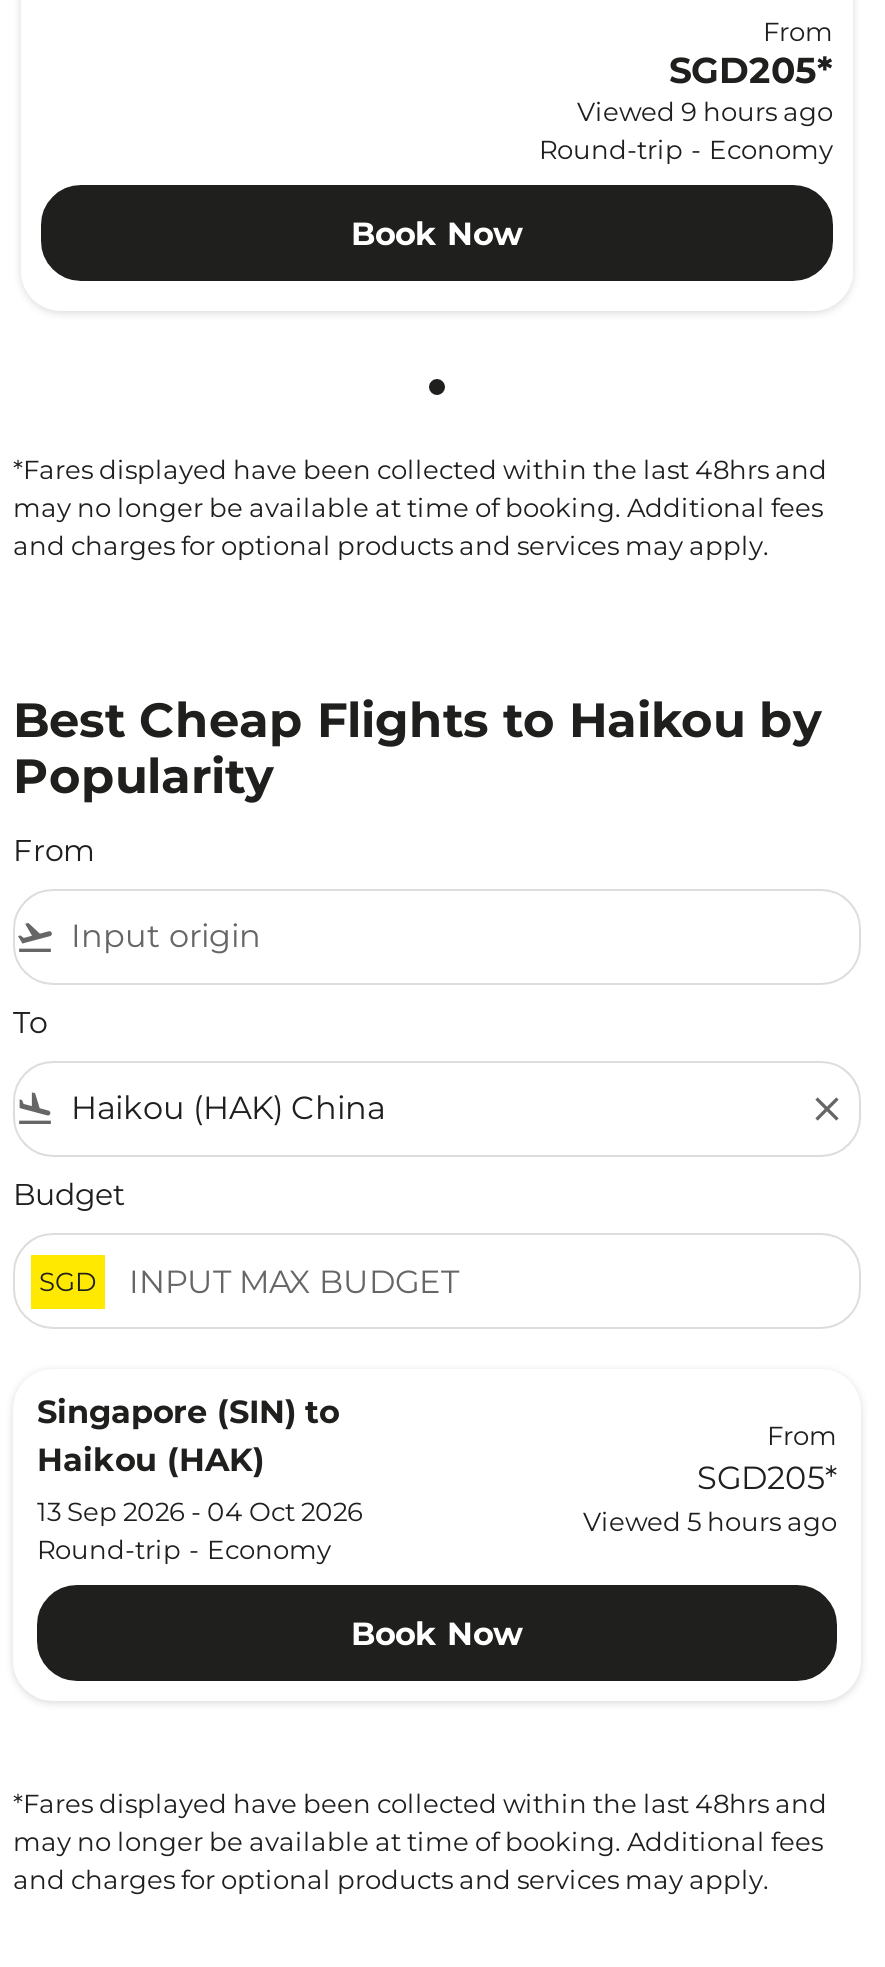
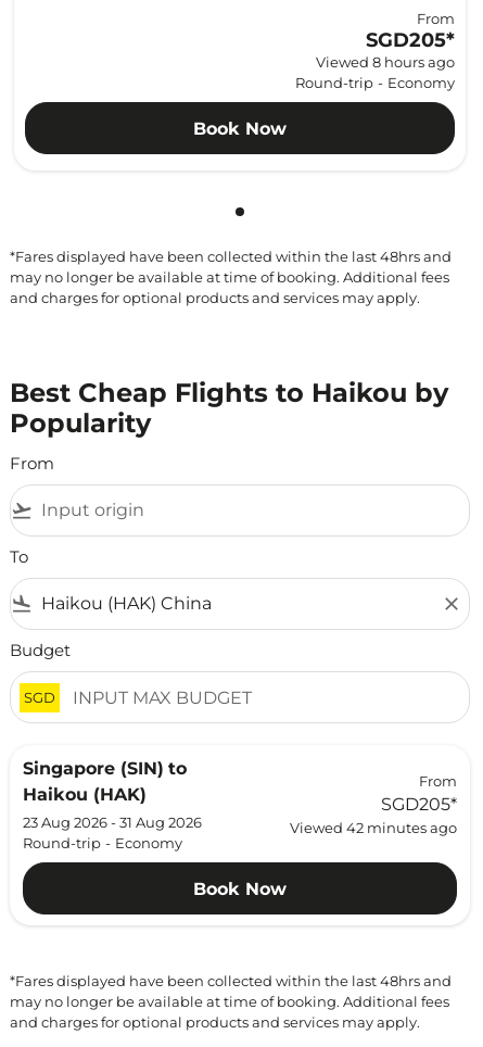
- Viewed 9 hours ago
+ Viewed 8 hours ago

- 13 Sep 2026 - 04 Oct 2026
+ 23 Aug 2026 - 31 Aug 2026

- Viewed 5 hours ago
+ Viewed 42 minutes ago
